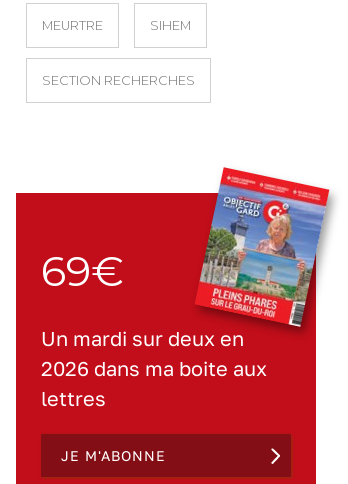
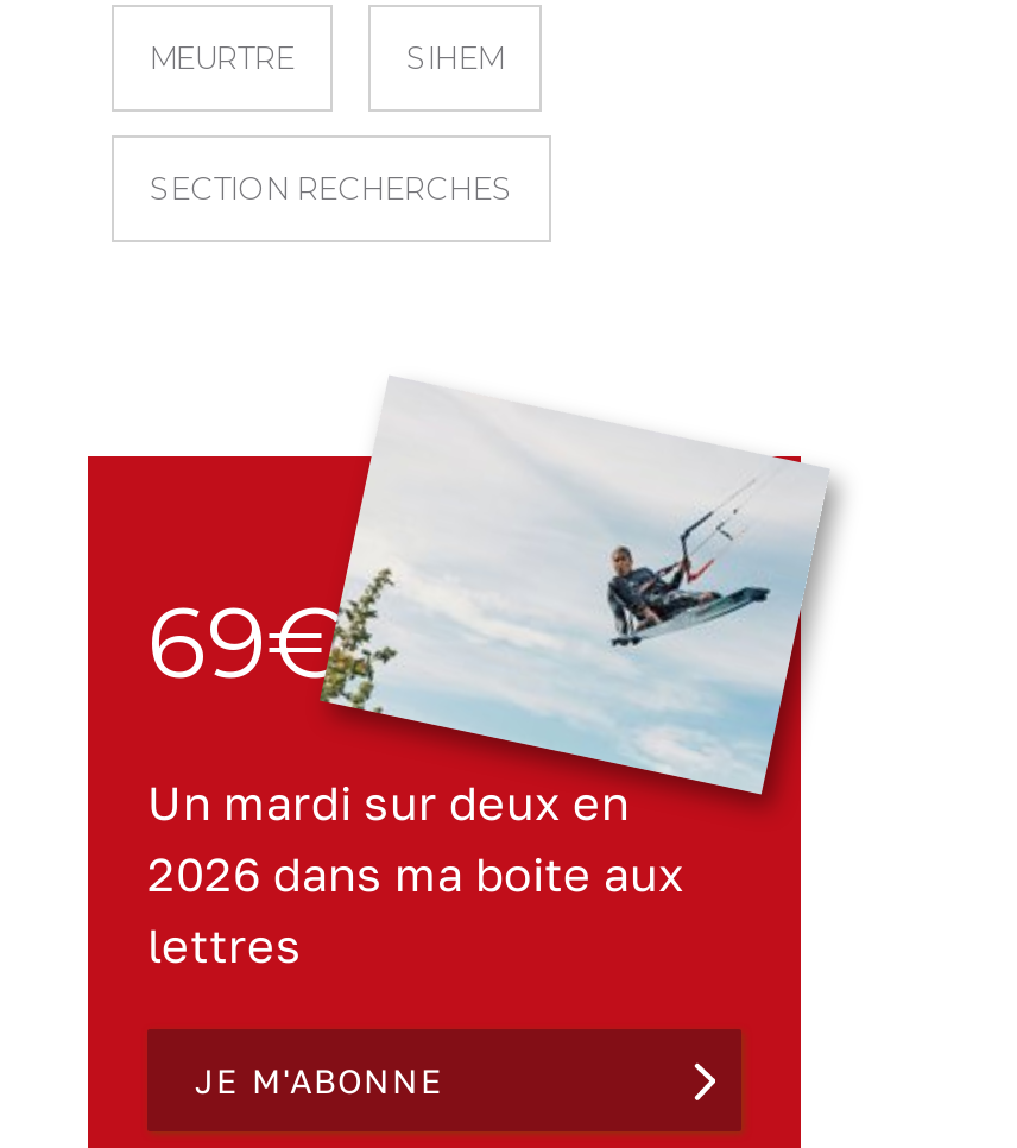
- [image]
+ [image]
